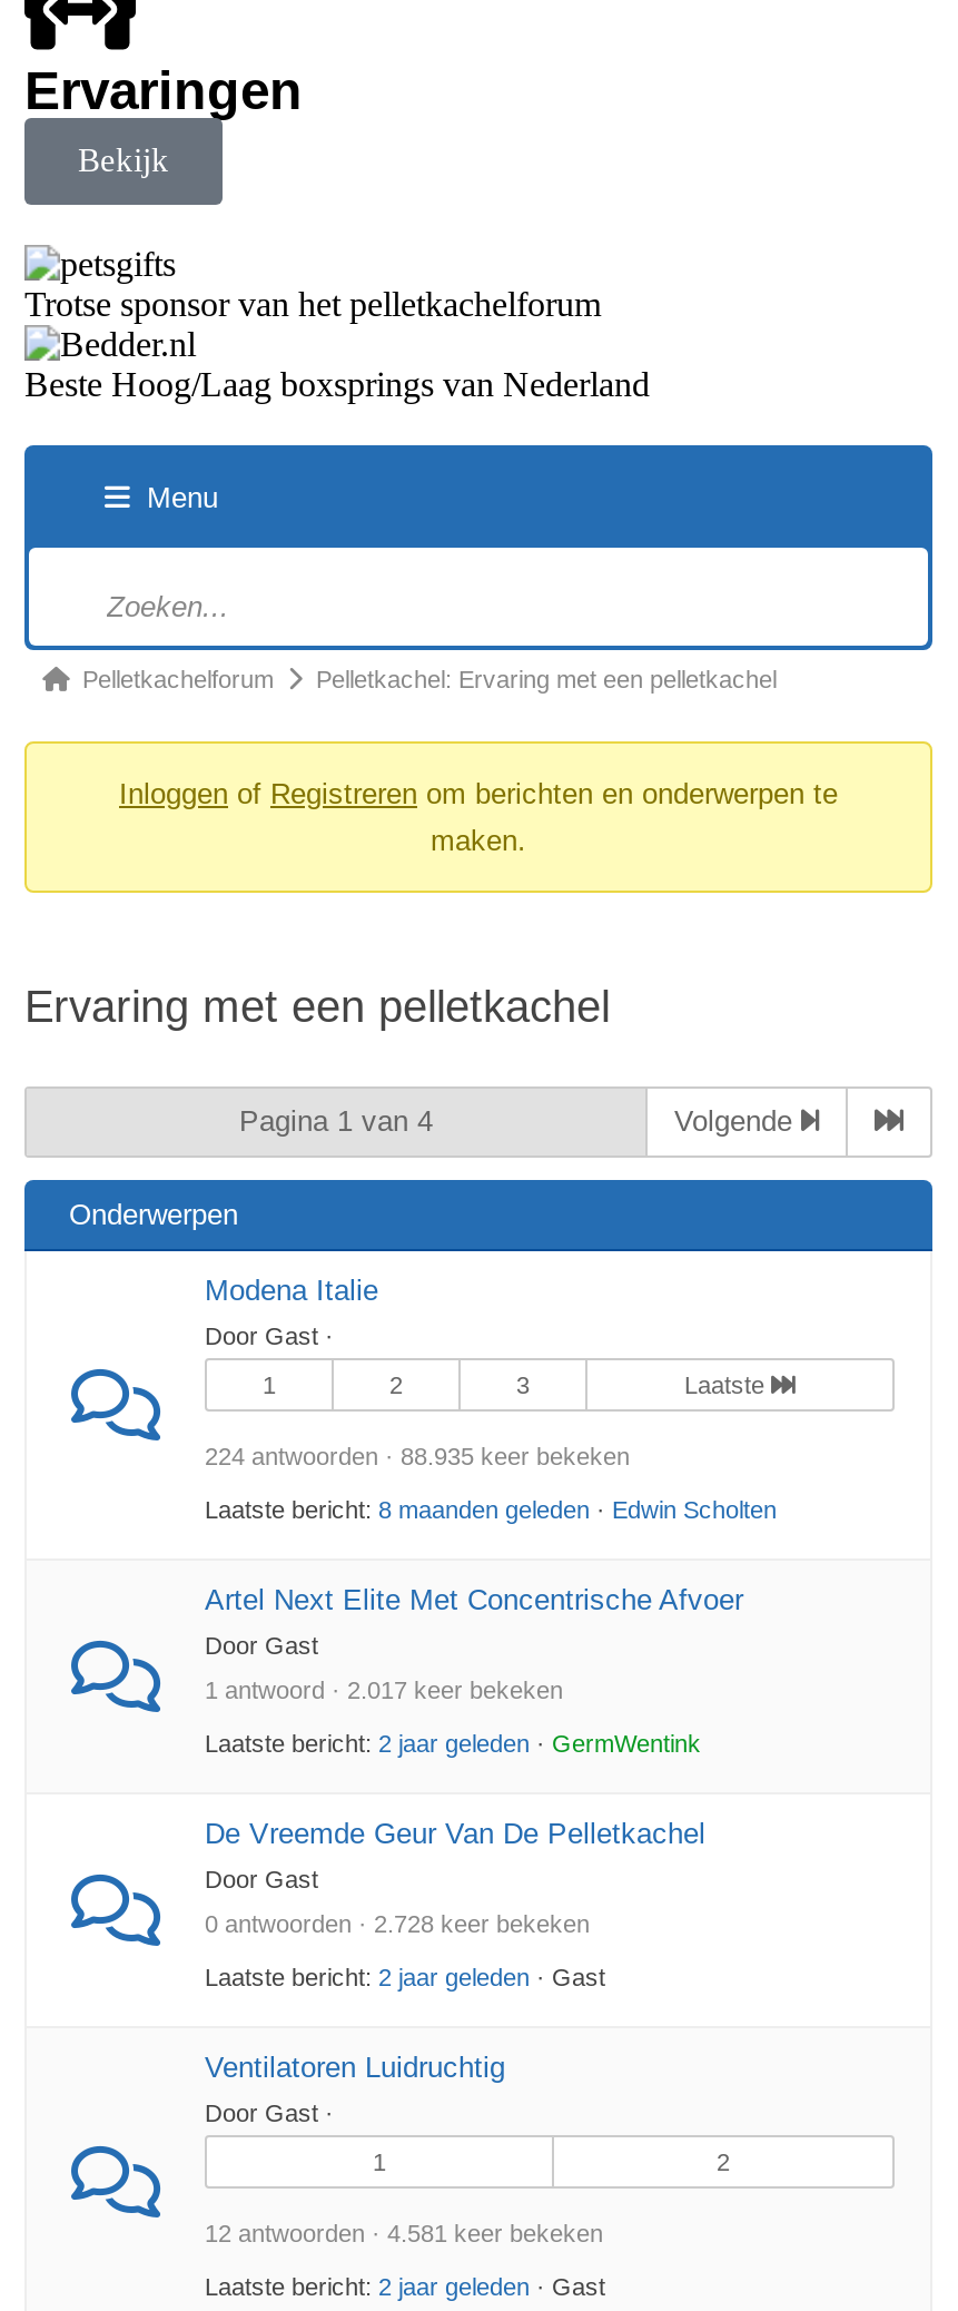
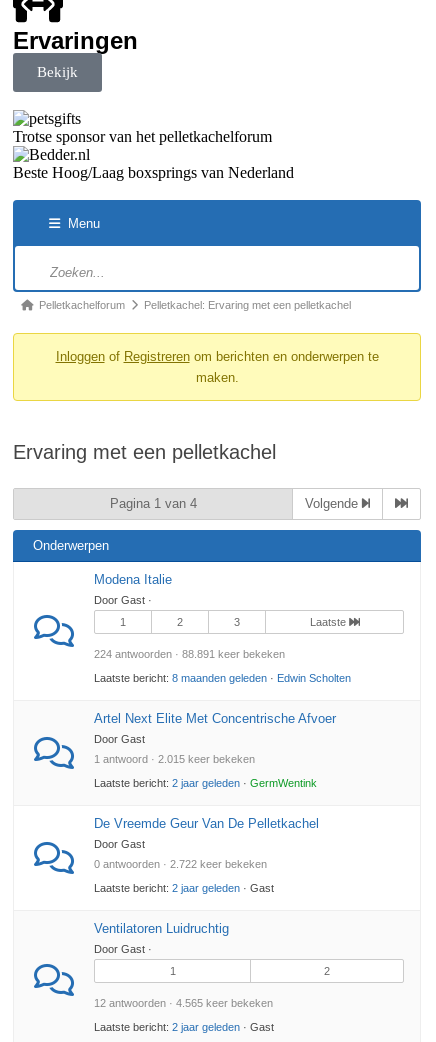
- 224 antwoorden · 88.935 keer bekeken
+ 224 antwoorden · 88.891 keer bekeken

- 1 antwoord · 2.017 keer bekeken
+ 1 antwoord · 2.015 keer bekeken

- 0 antwoorden · 2.728 keer bekeken
+ 0 antwoorden · 2.722 keer bekeken

- 12 antwoorden · 4.581 keer bekeken
+ 12 antwoorden · 4.565 keer bekeken
